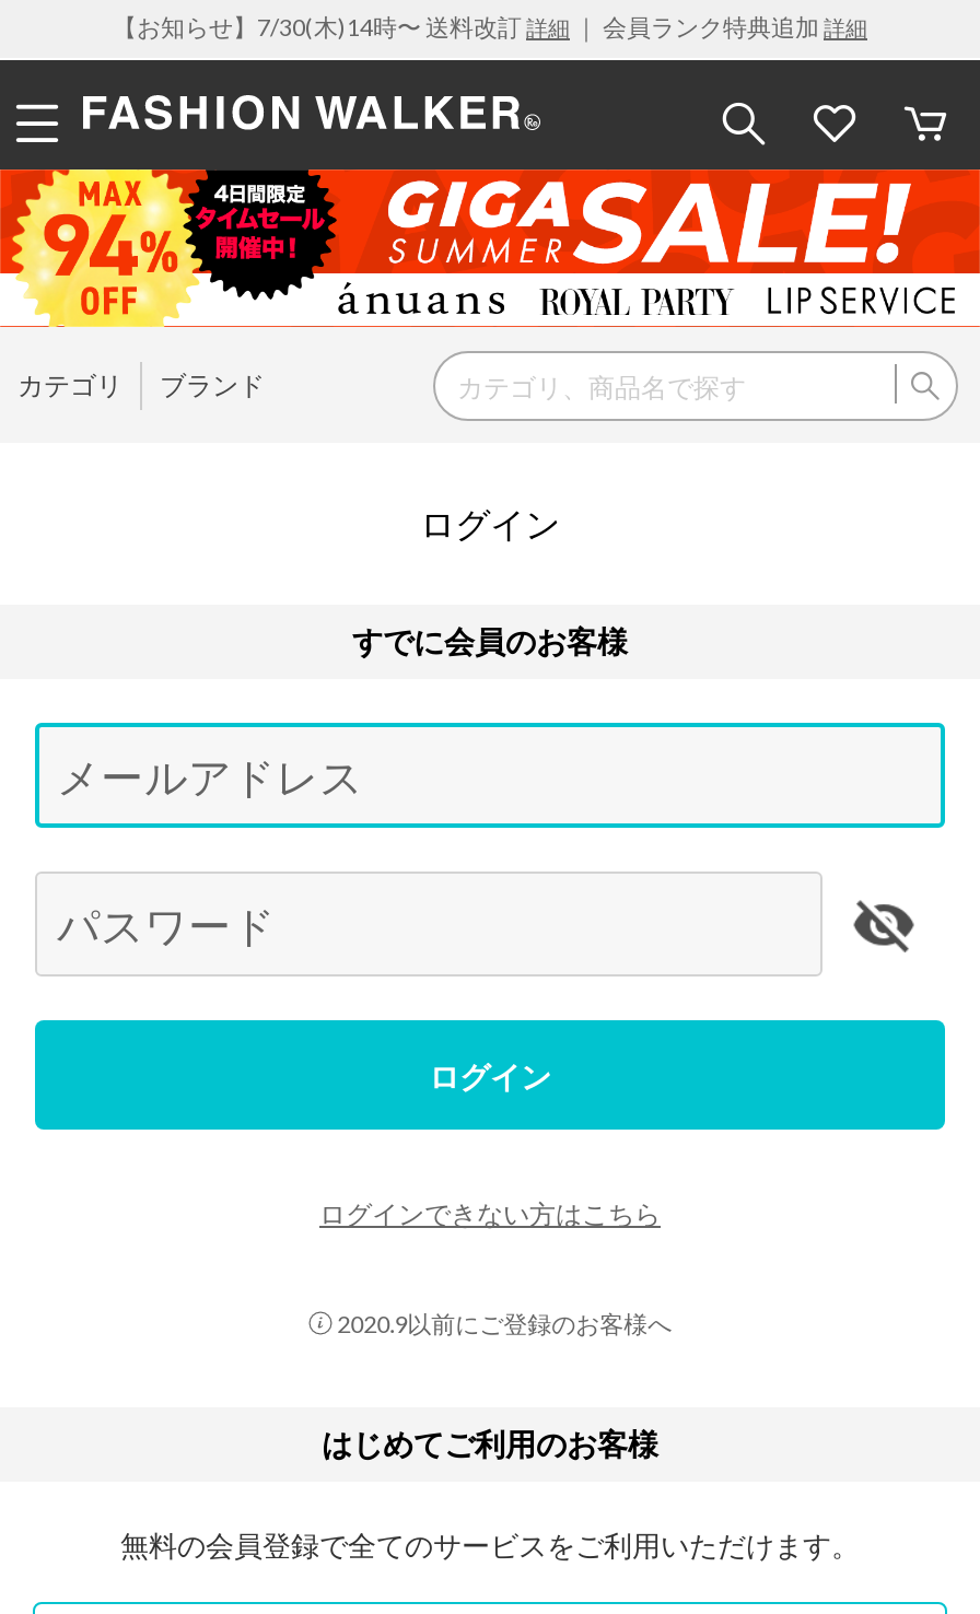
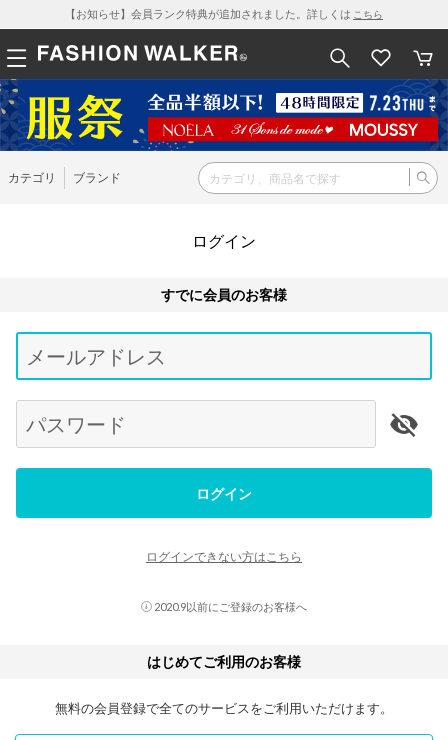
- 【お知らせ】7/30(木)14時〜 送料改訂詳細｜ 会員ランク特典追加詳細
+ 【お知らせ】会員ランク特典が追加されました。詳しくはこちら

- [image]
+ [image]
